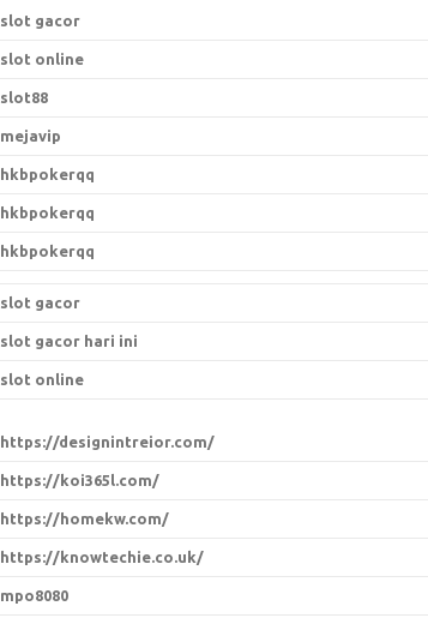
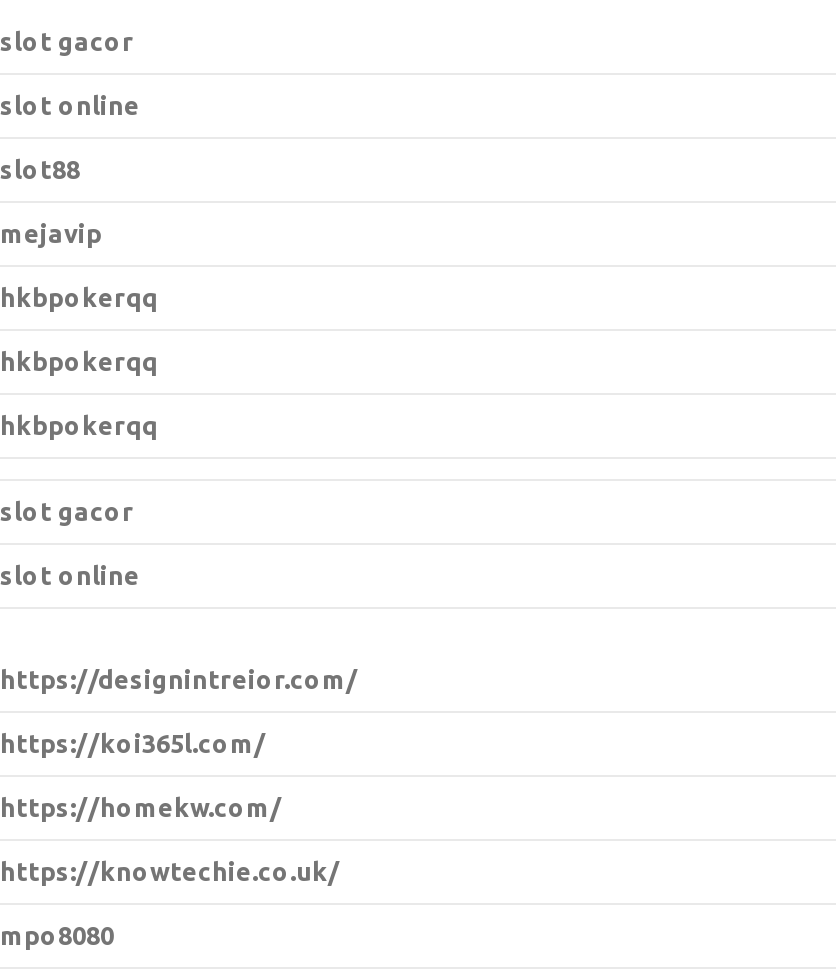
- slot gacor hari ini
